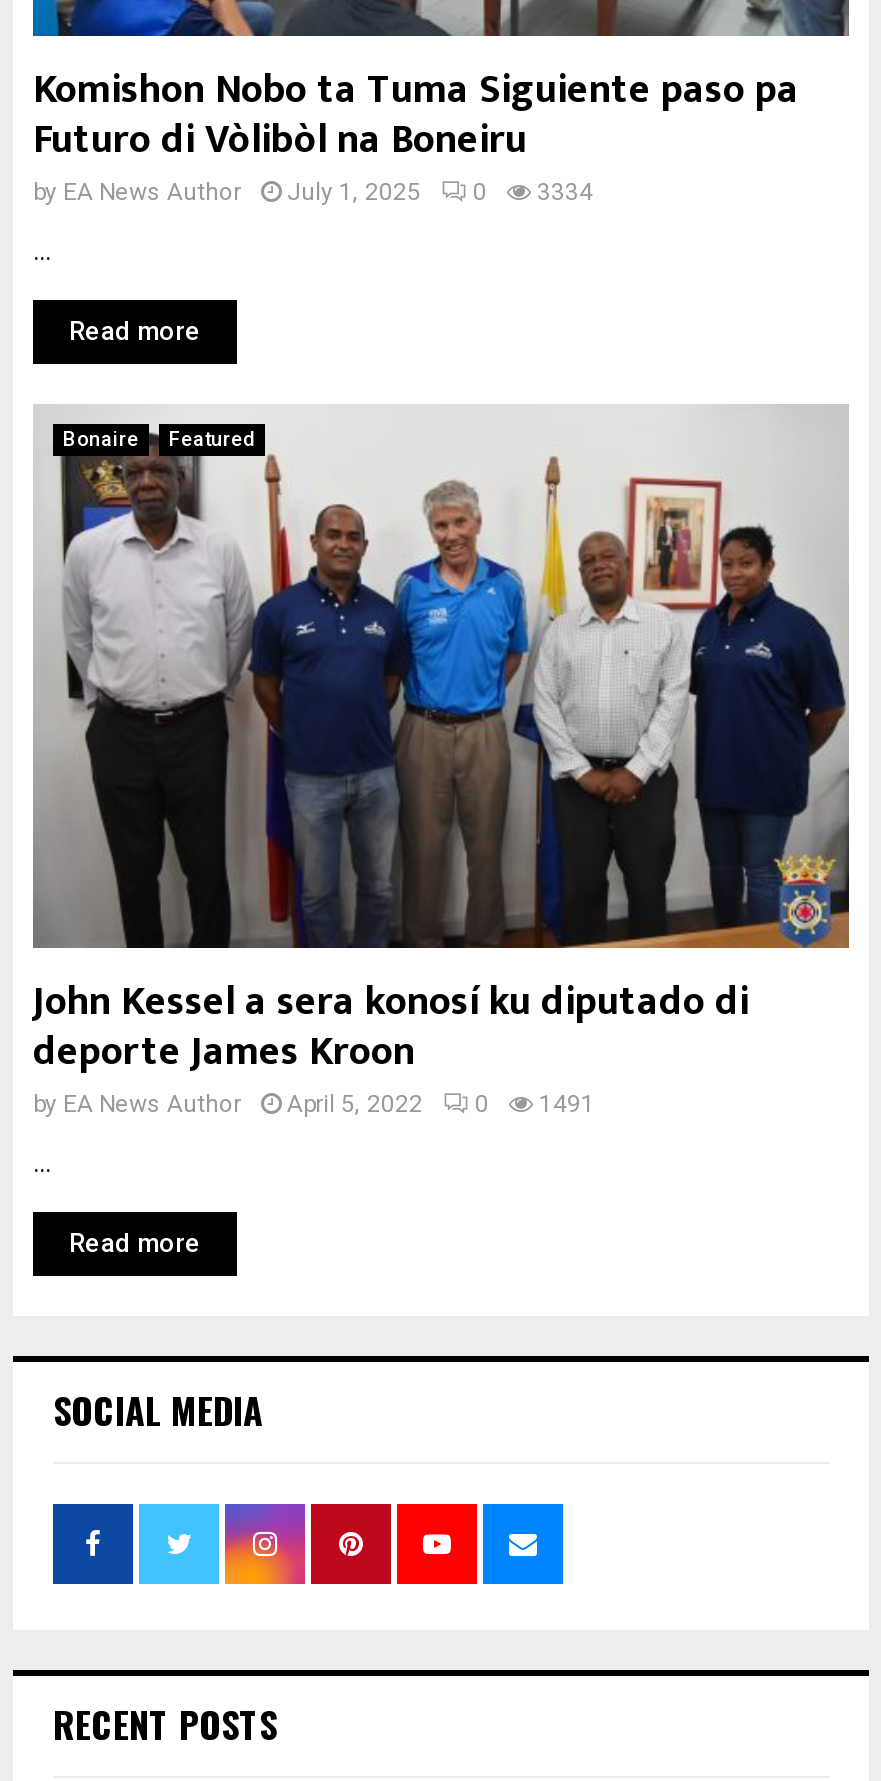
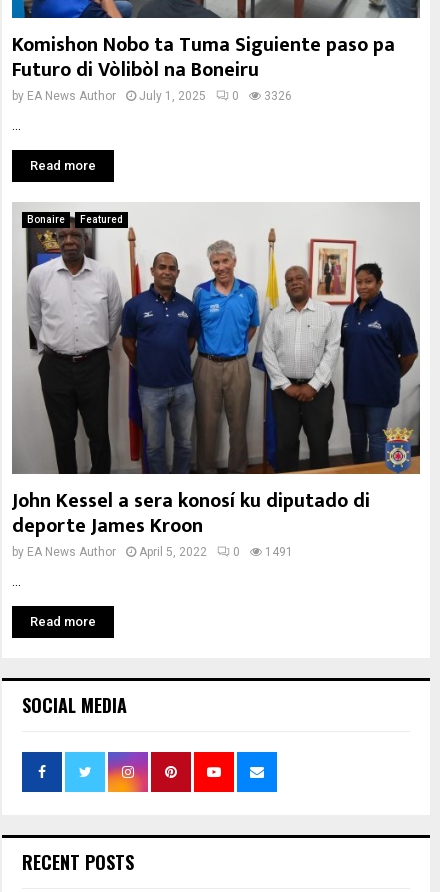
- by EA News Author July 1, 2025 0 3334
+ by EA News Author July 1, 2025 0 3326
